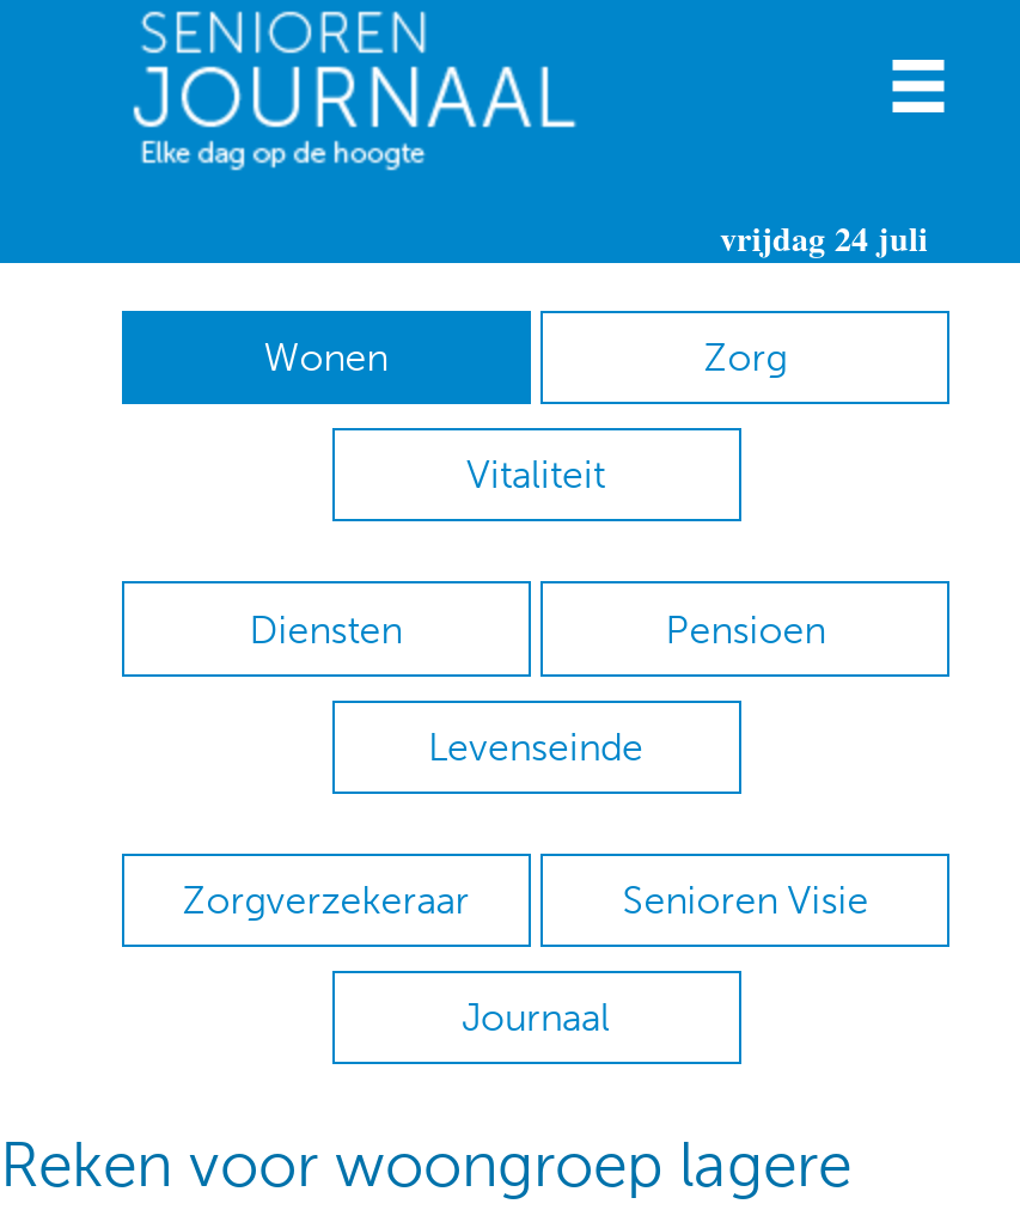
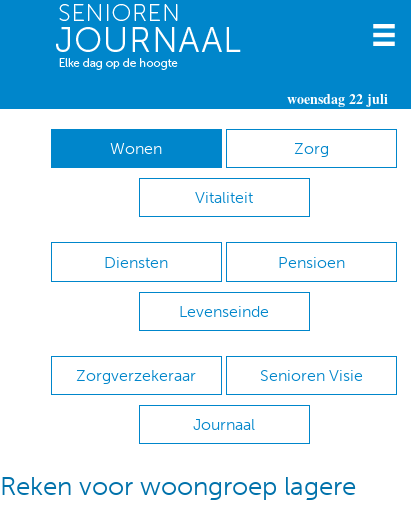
- vrijdag 24 juli
+ woensdag 22 juli
